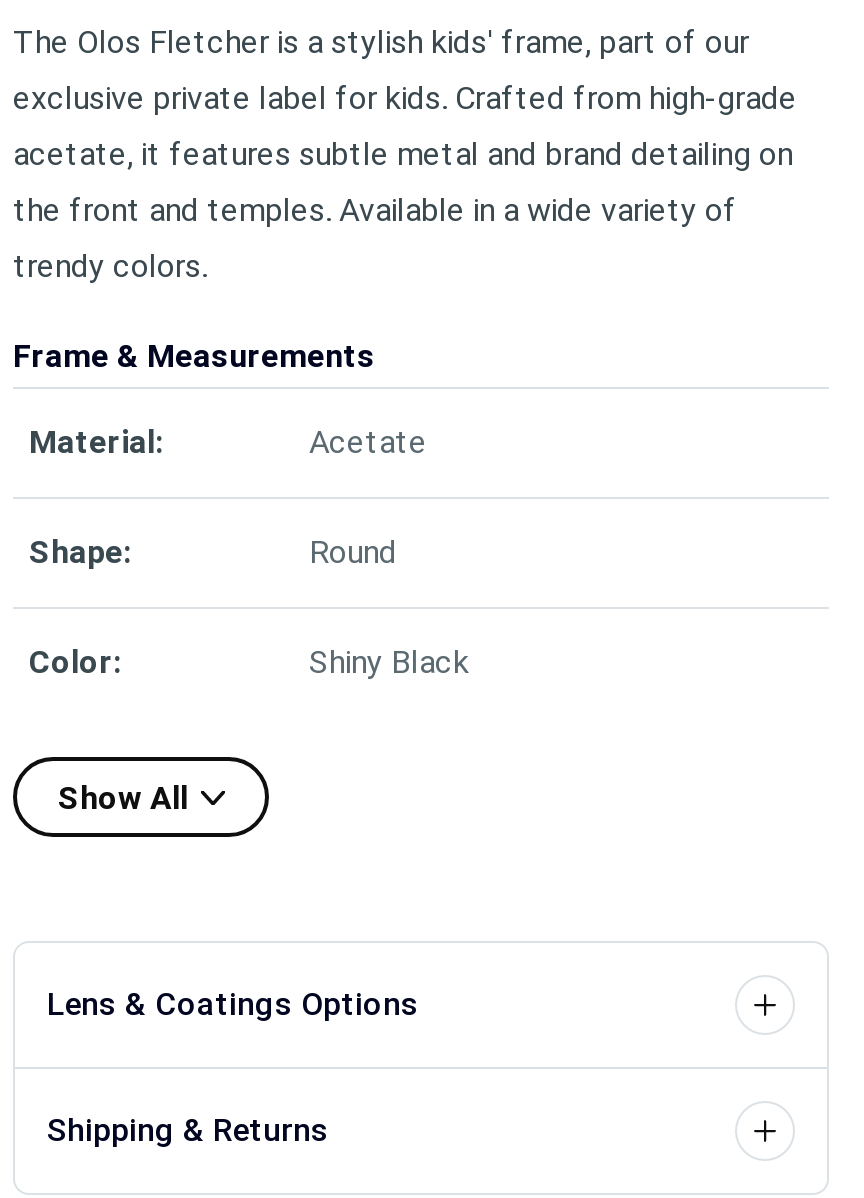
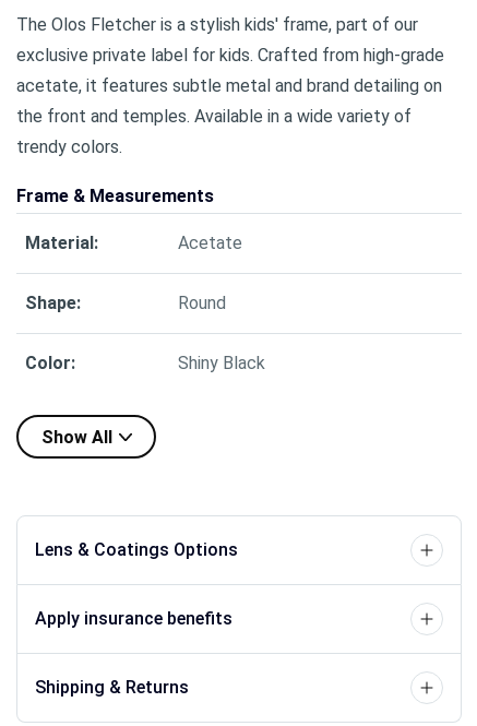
+ Apply insurance benefits
